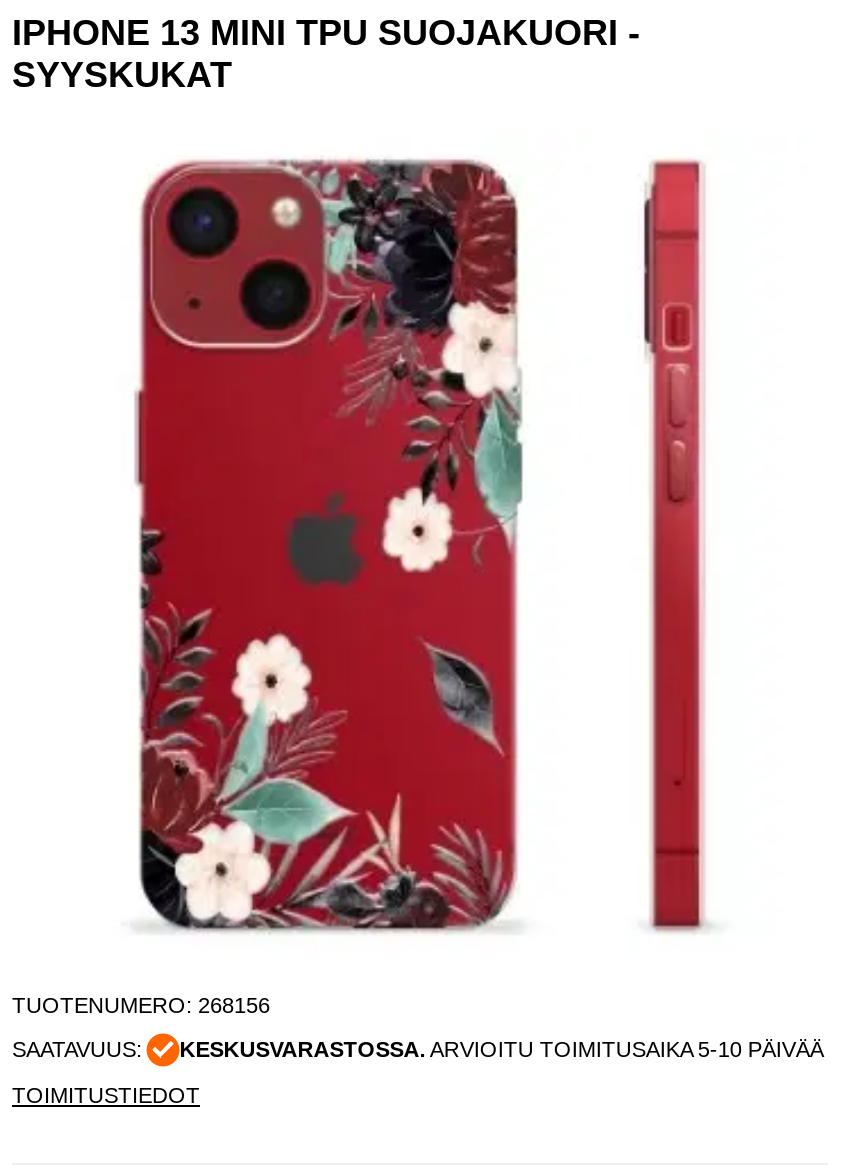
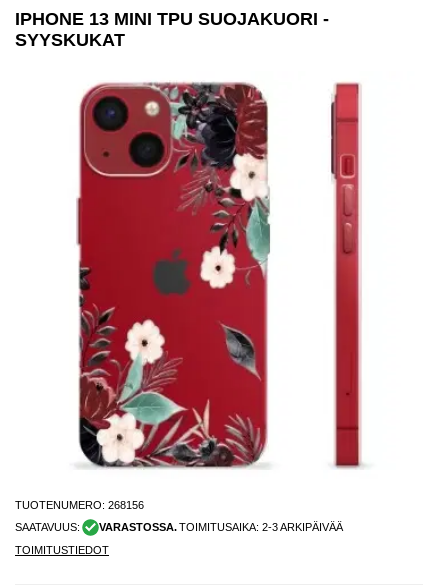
- KESKUSVARASTOSSA. ARVIOITU TOIMITUSAIKA 5-10 PÄIVÄÄ
+ VARASTOSSA. TOIMITUSAIKA: 2-3 ARKIPÄIVÄÄ
